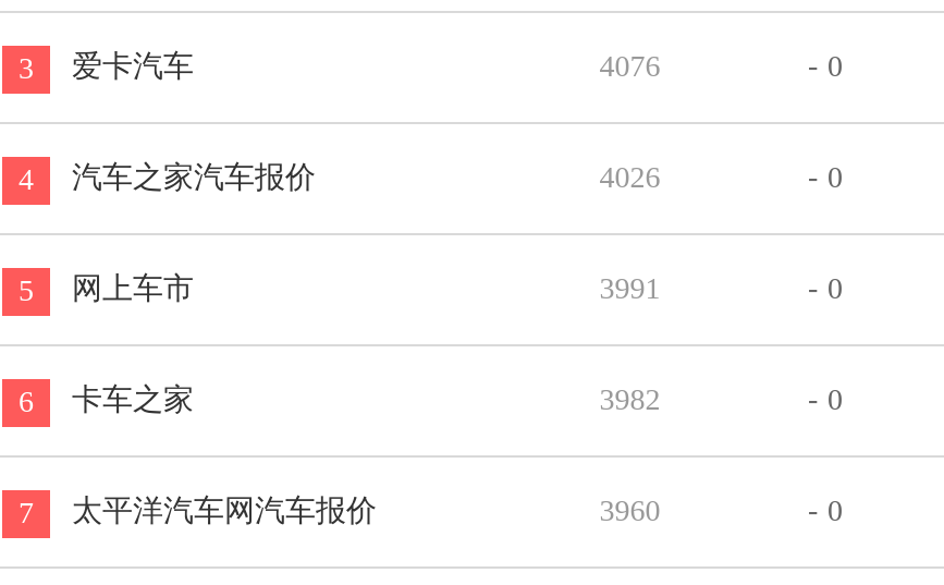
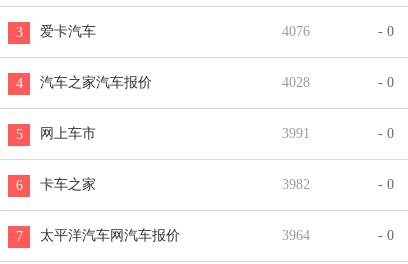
- 4026
+ 4028

- 3960
+ 3964
